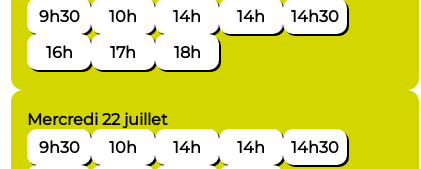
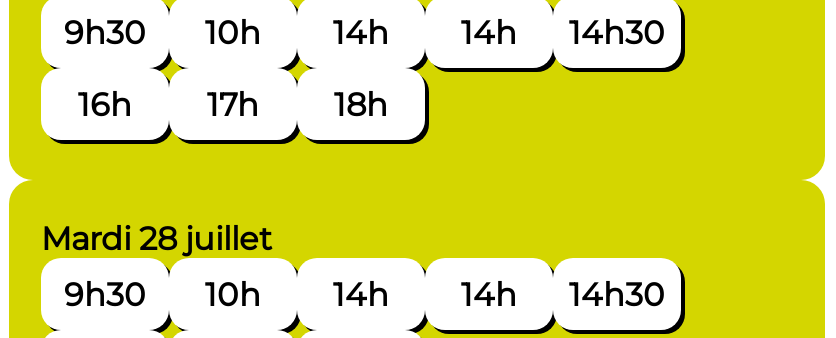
- Mercredi 22 juillet
+ Mardi 28 juillet
